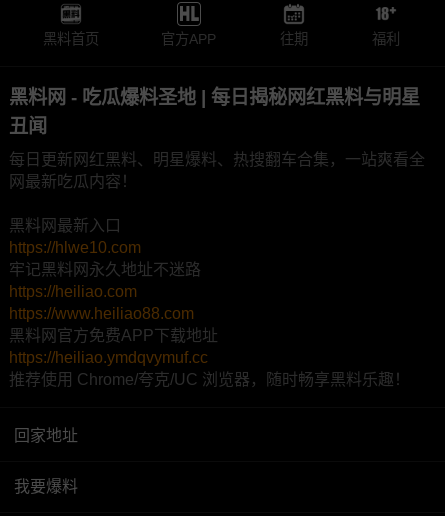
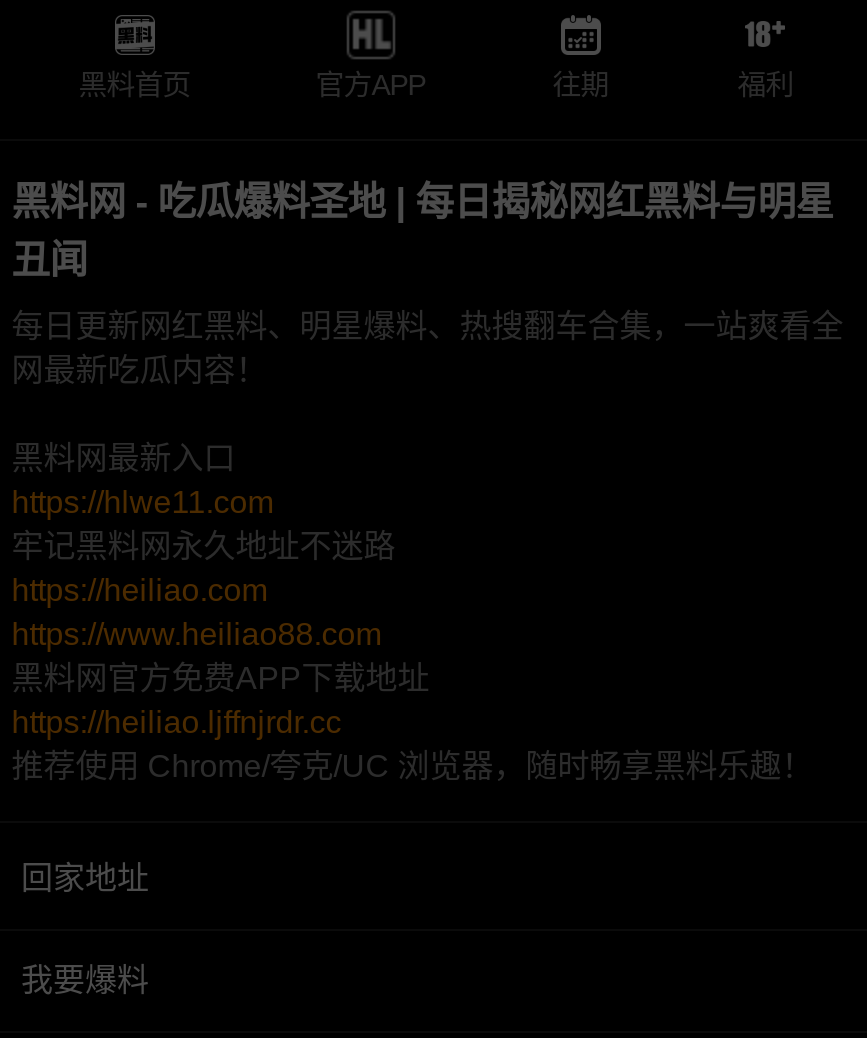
- https://hlwe10.com
+ https://hlwe11.com

- https://heiliao.ymdqvymuf.cc
+ https://heiliao.ljffnjrdr.cc
